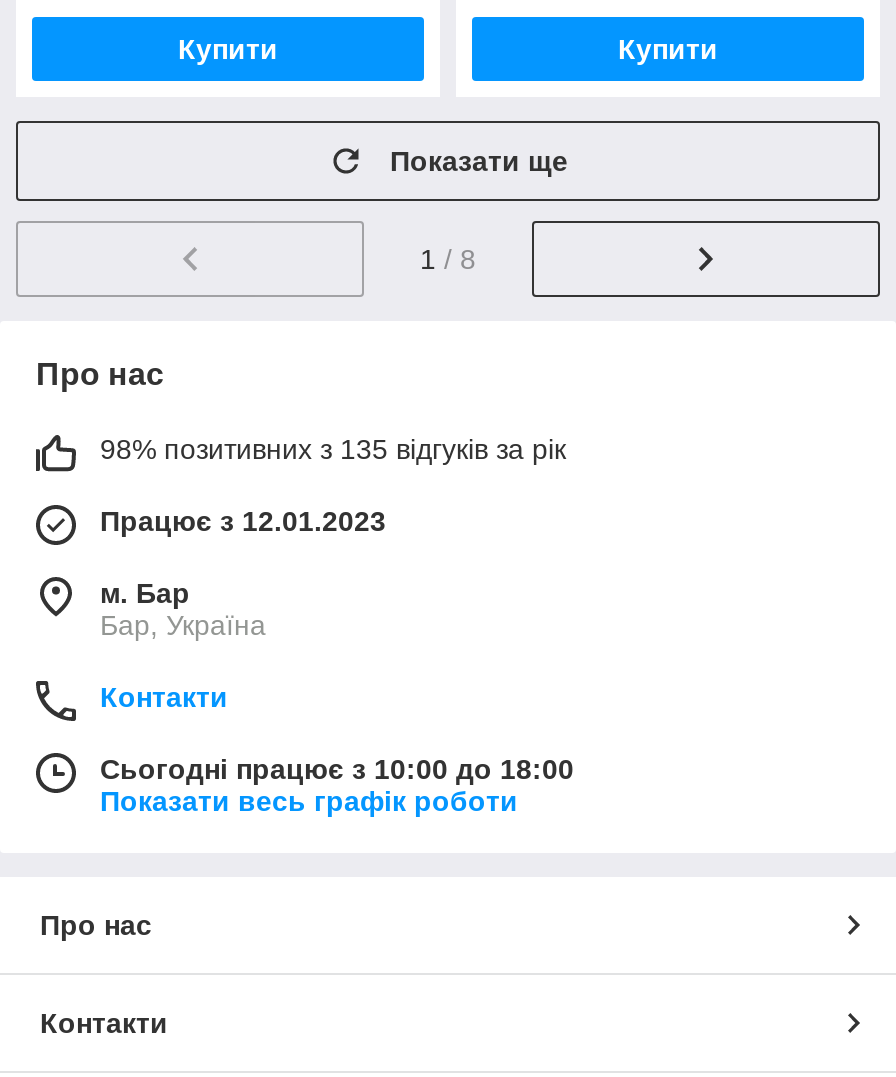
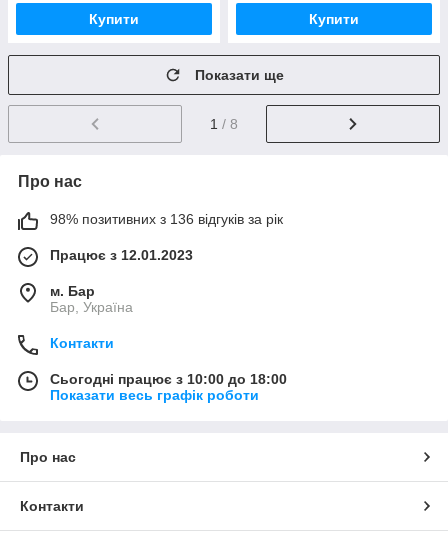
- 98% позитивних з 135 відгуків за рік
+ 98% позитивних з 136 відгуків за рік
